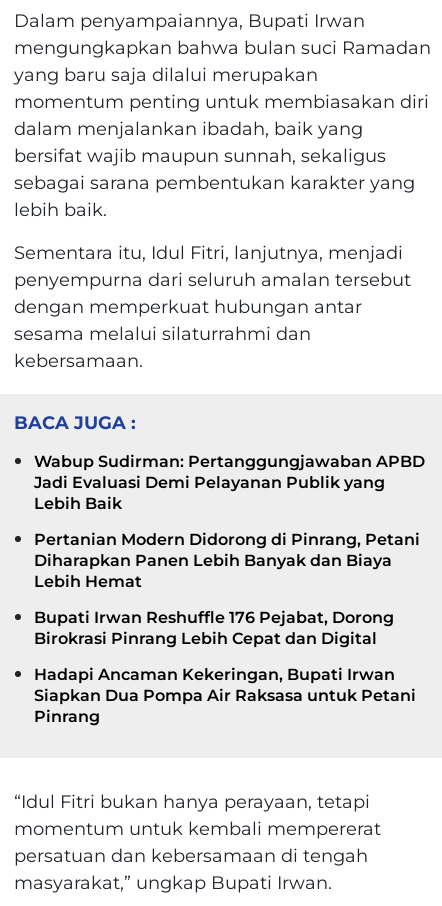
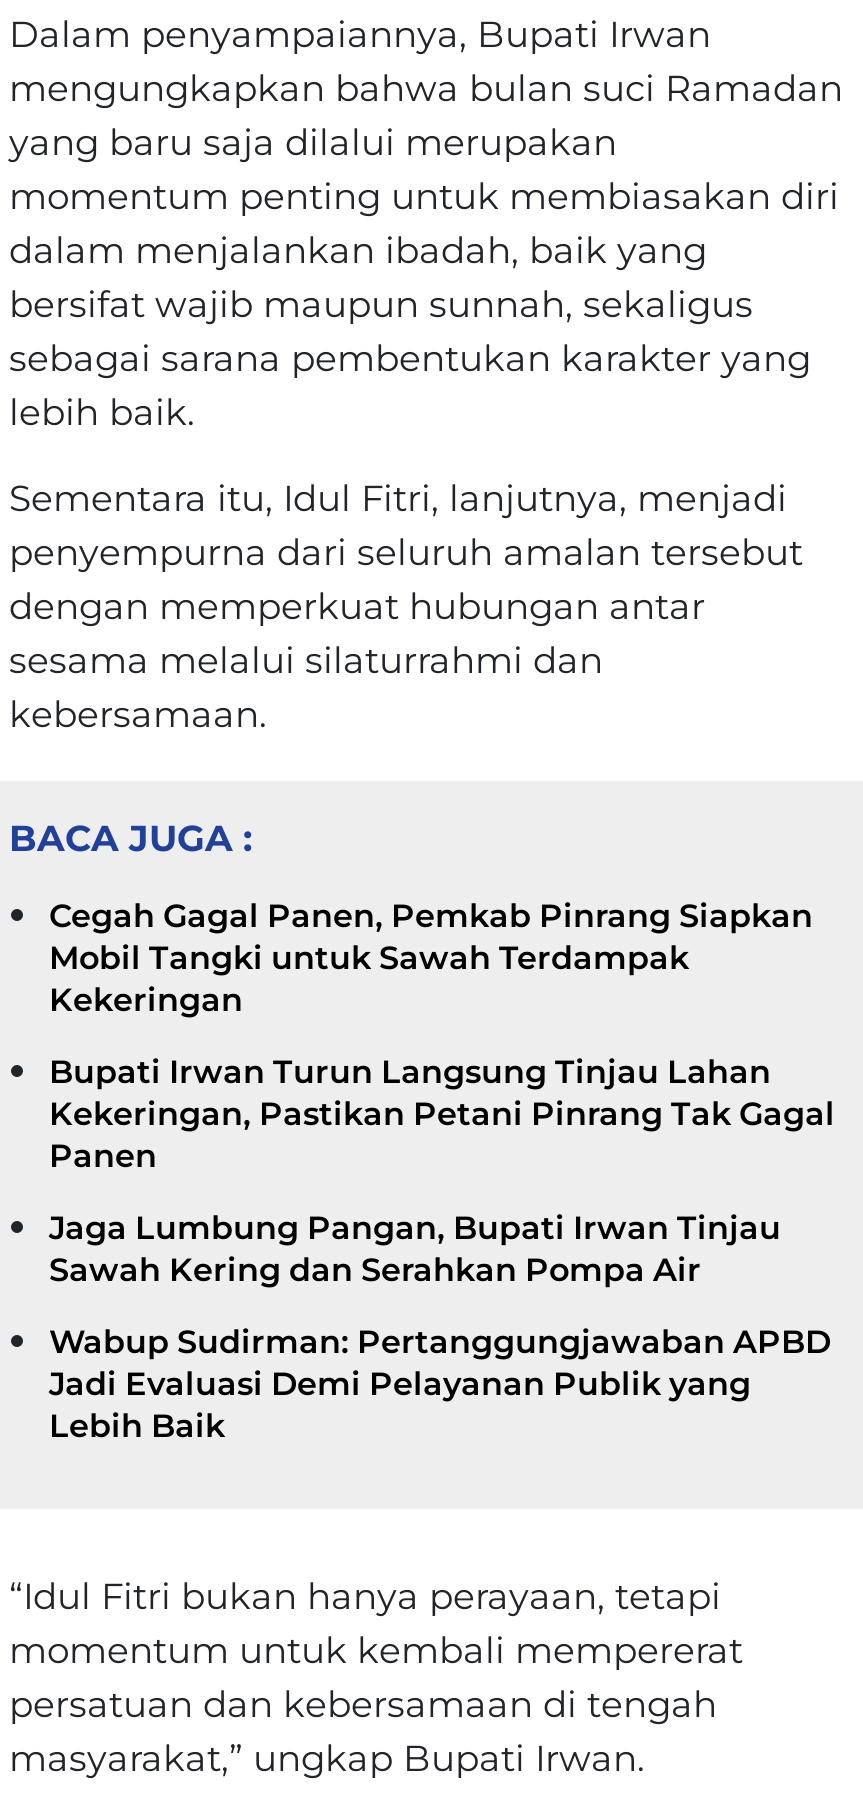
+ Cegah Gagal Panen, Pemkab Pinrang Siapkan
+ Mobil Tangki untuk Sawah Terdampak
+ Kekeringan
+ Bupati Irwan Turun Langsung Tinjau Lahan
+ Kekeringan, Pastikan Petani Pinrang Tak Gagal
+ Panen
+ Jaga Lumbung Pangan, Bupati Irwan Tinjau
+ Sawah Kering dan Serahkan Pompa Air

moved down: Wabup Sudirman: Pertanggungjawaban APBD | Jadi Evaluasi Demi Pelayanan Publik yang | Lebih Baik

- Pertanian Modern Didorong di Pinrang, Petani
- Diharapkan Panen Lebih Banyak dan Biaya
- Lebih Hemat
- Bupati Irwan Reshuffle 176 Pejabat, Dorong
- Birokrasi Pinrang Lebih Cepat dan Digital
- Hadapi Ancaman Kekeringan, Bupati Irwan
- Siapkan Dua Pompa Air Raksasa untuk Petani
- Pinrang
